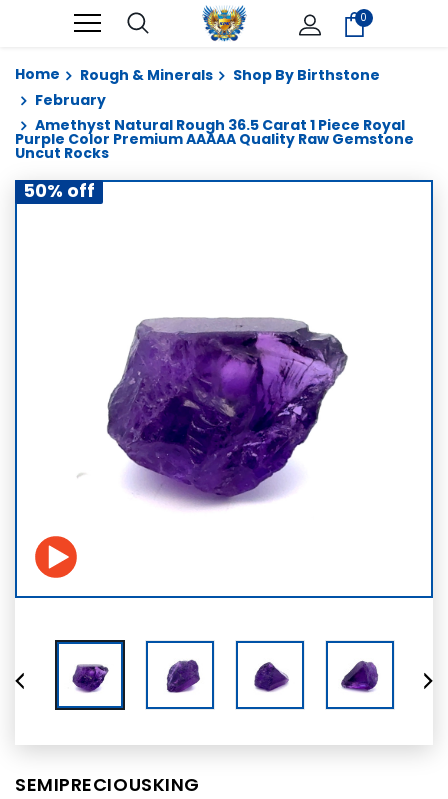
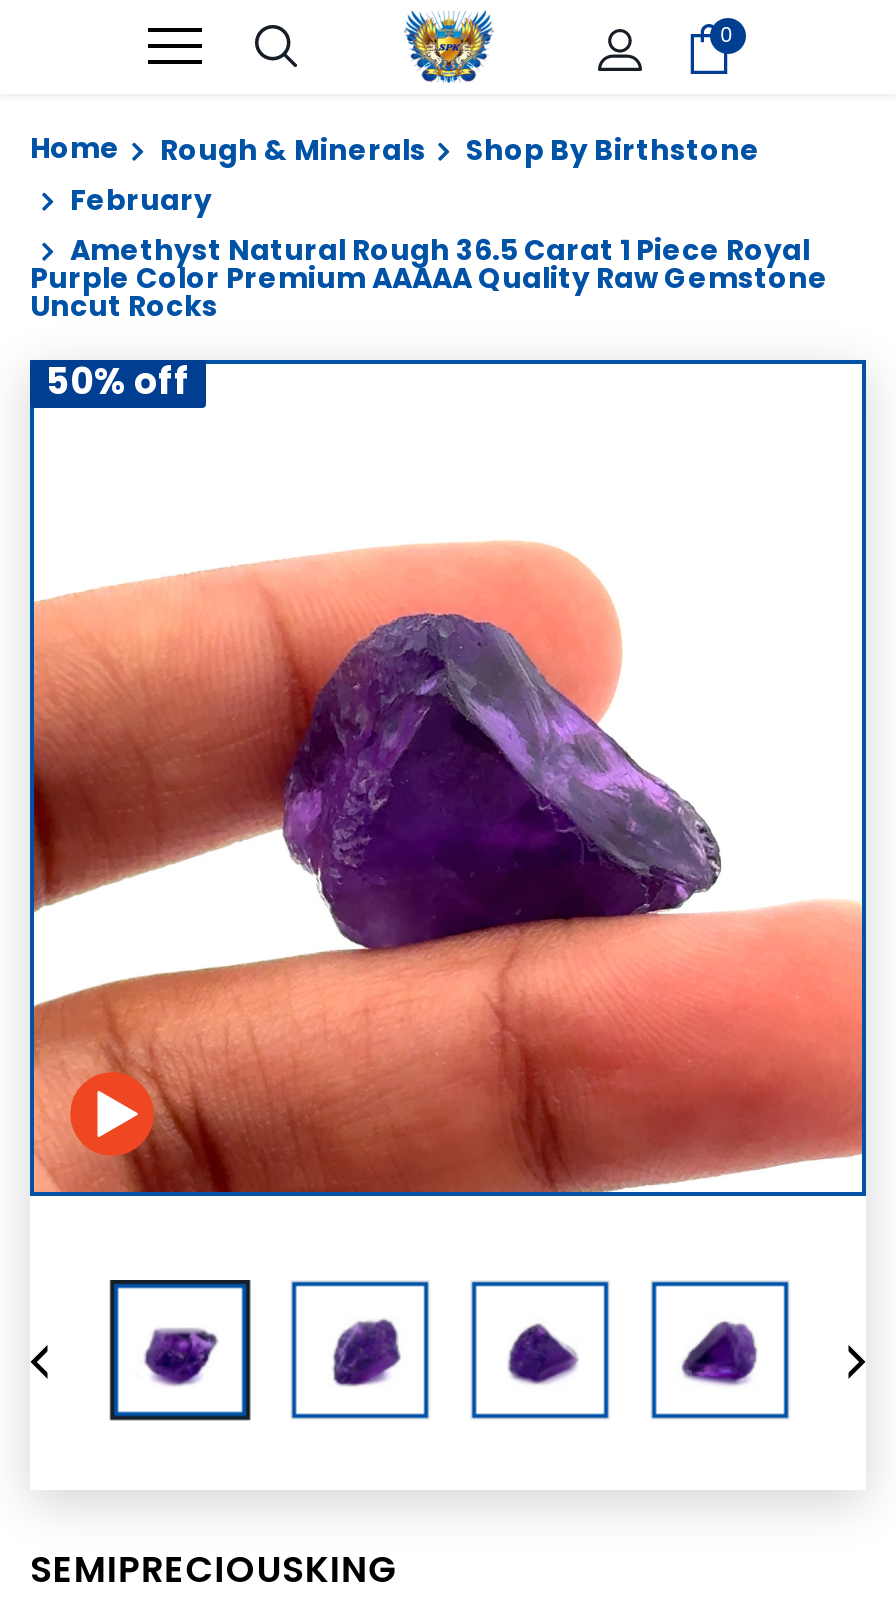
- [image]
+ [image]
